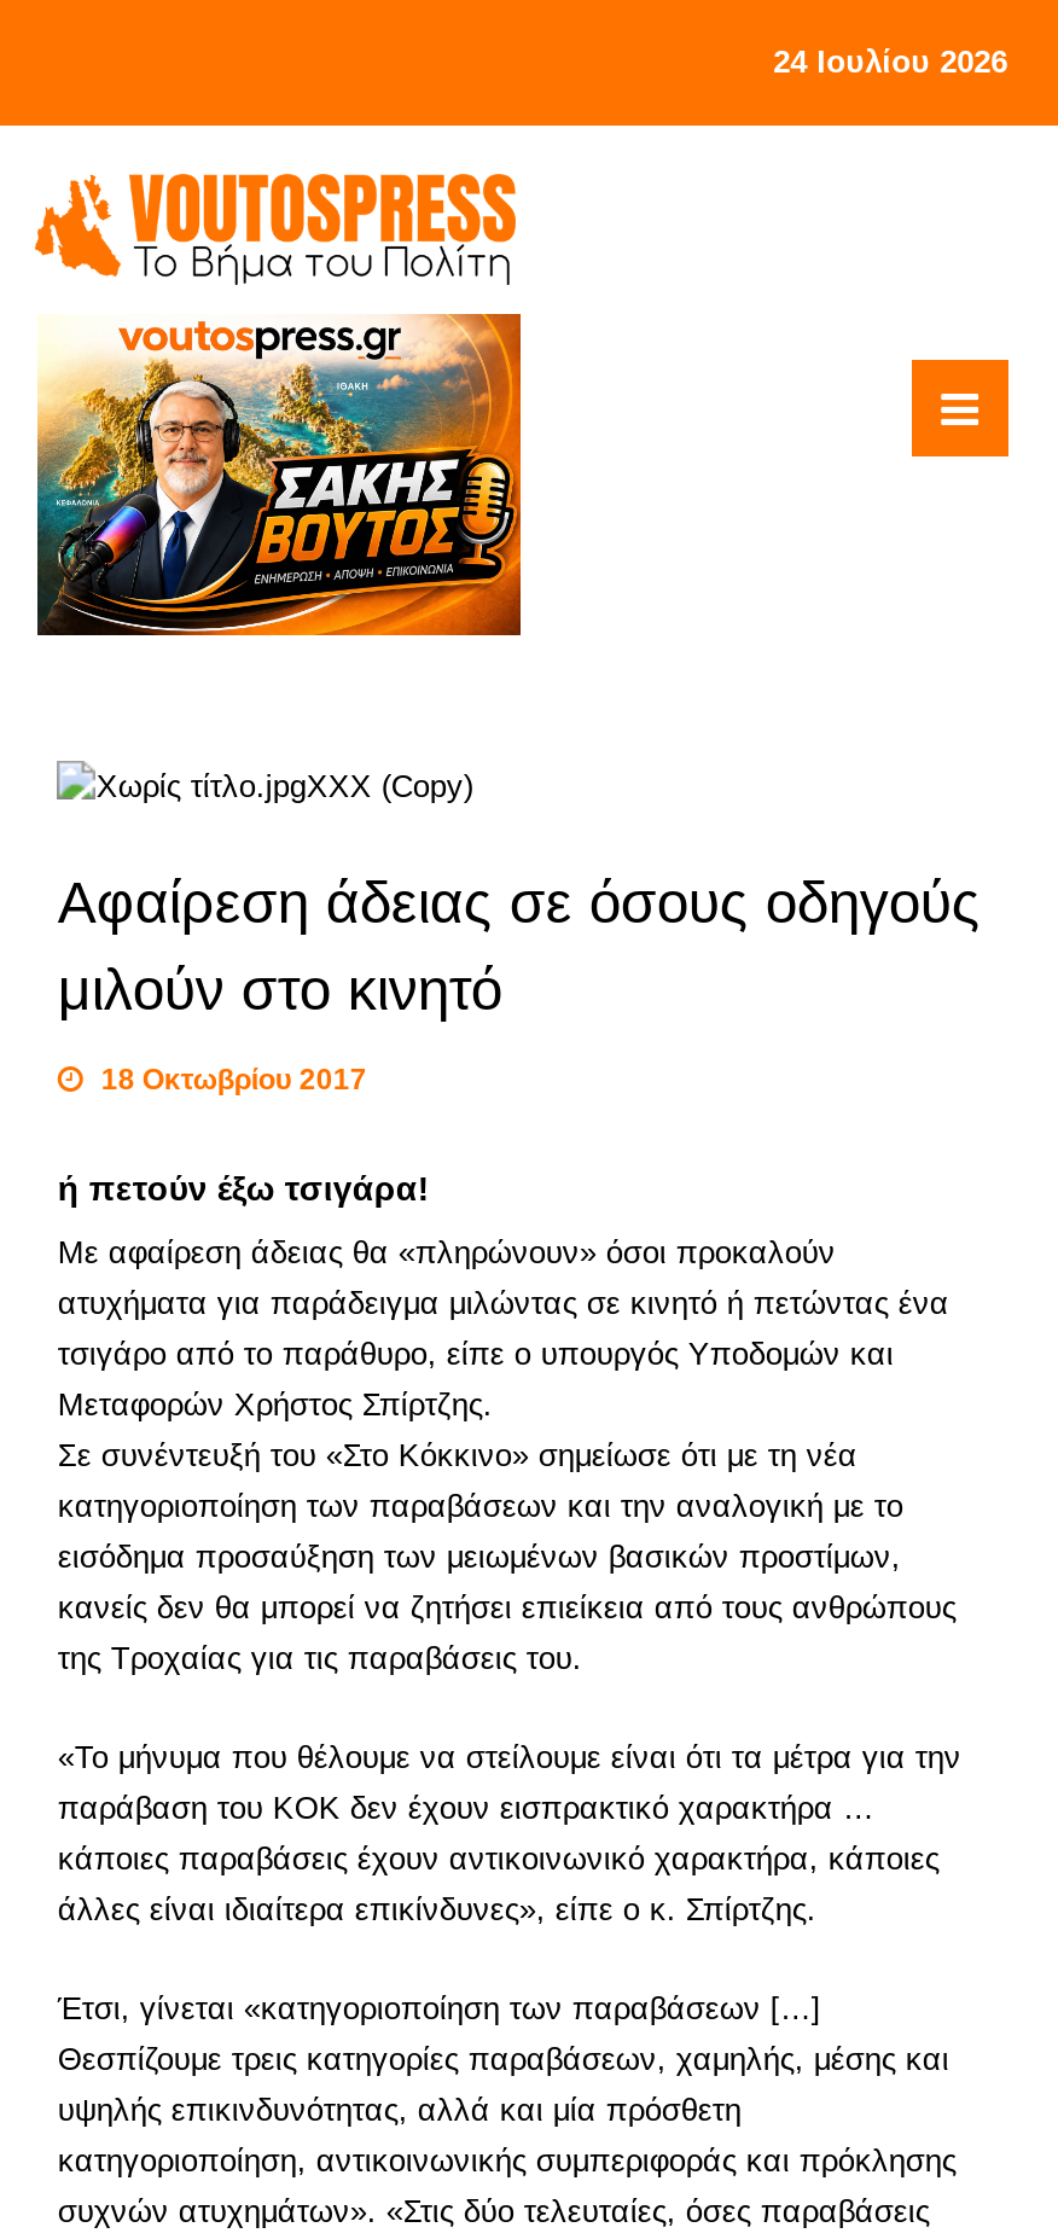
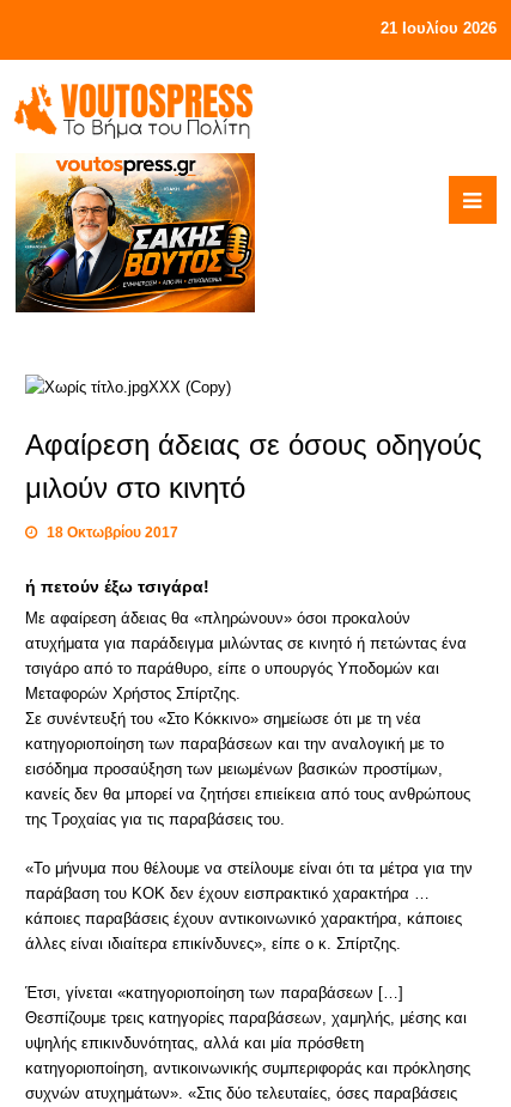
- 24 Ιουλίου 2026
+ 21 Ιουλίου 2026
